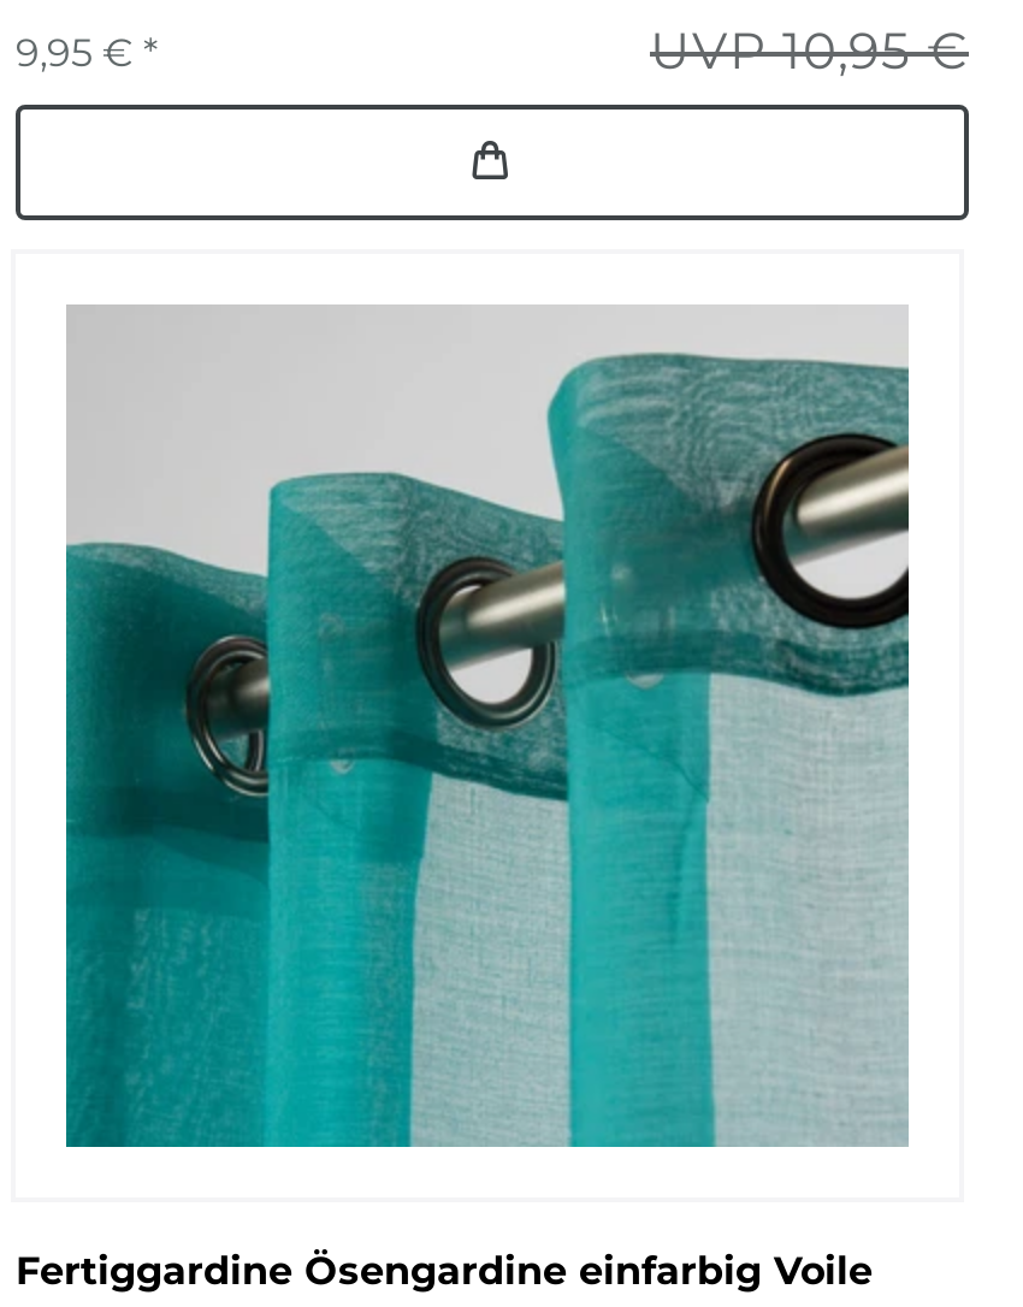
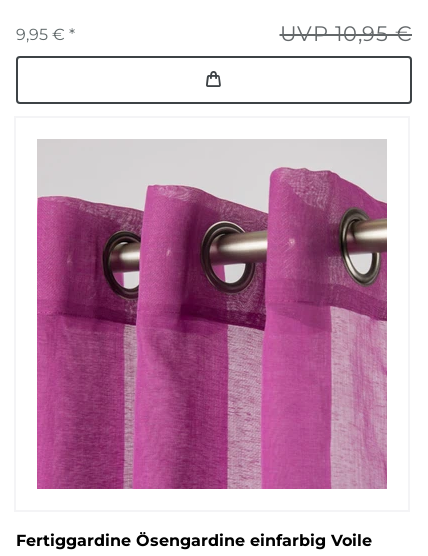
- [image]
+ [image]
